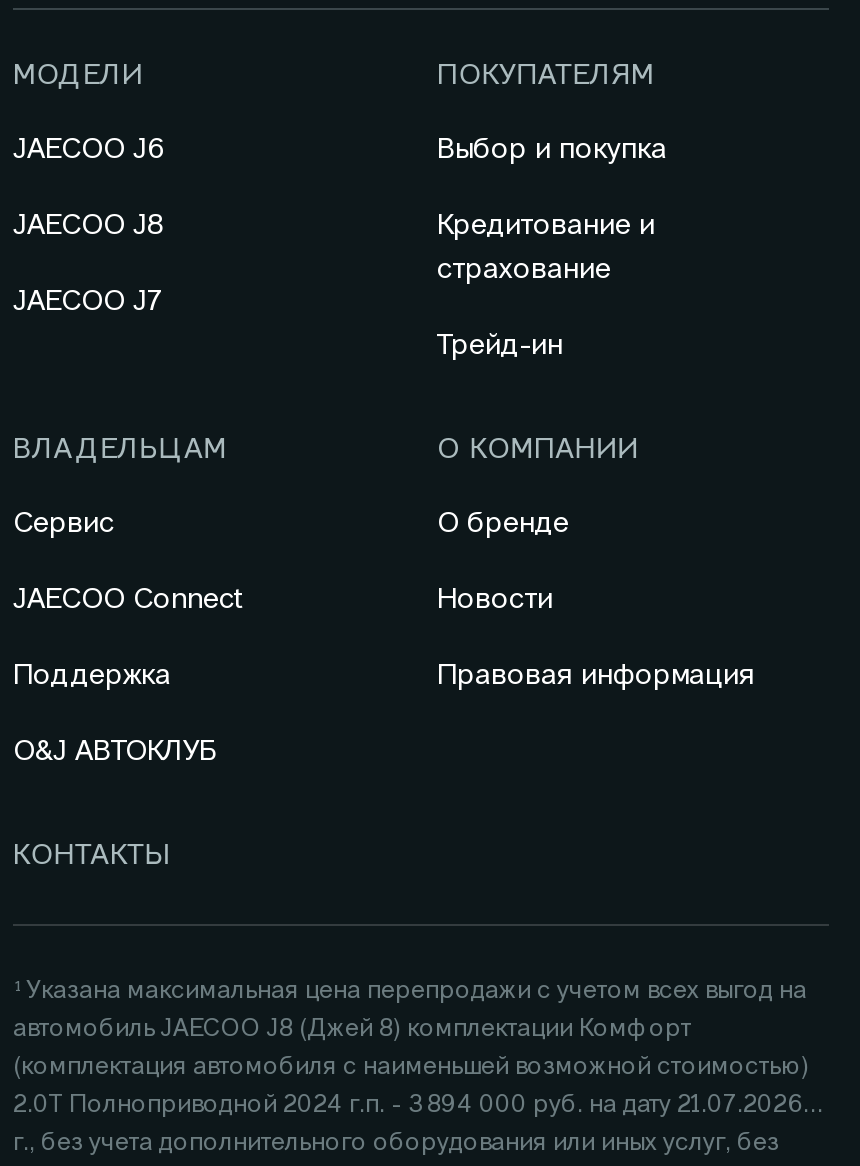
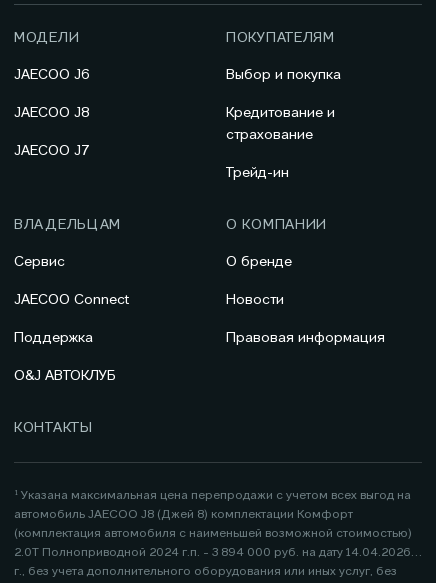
- 2.0Т Полноприводной 2024 г.п. - 3 894 000 руб. на дату 21.07.2026
+ 2.0Т Полноприводной 2024 г.п. - 3 894 000 руб. на дату 14.04.2026
